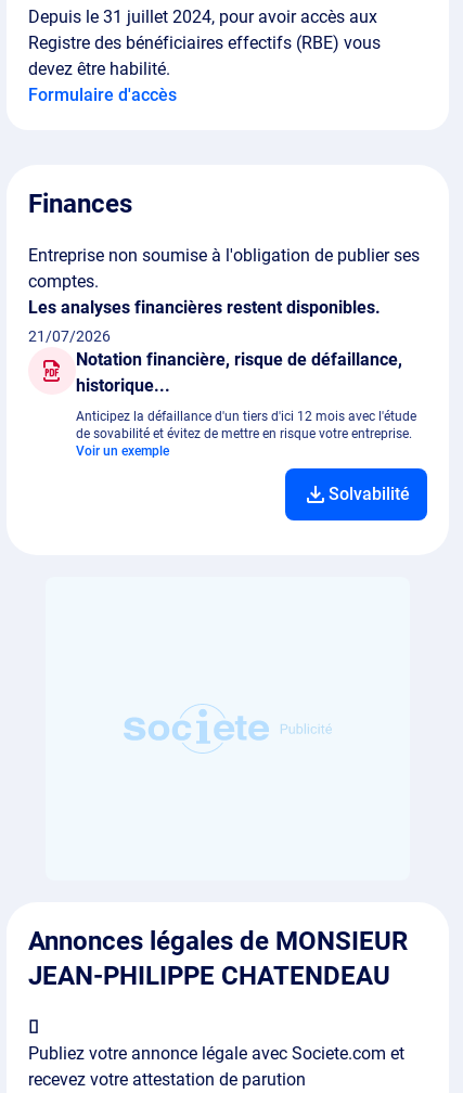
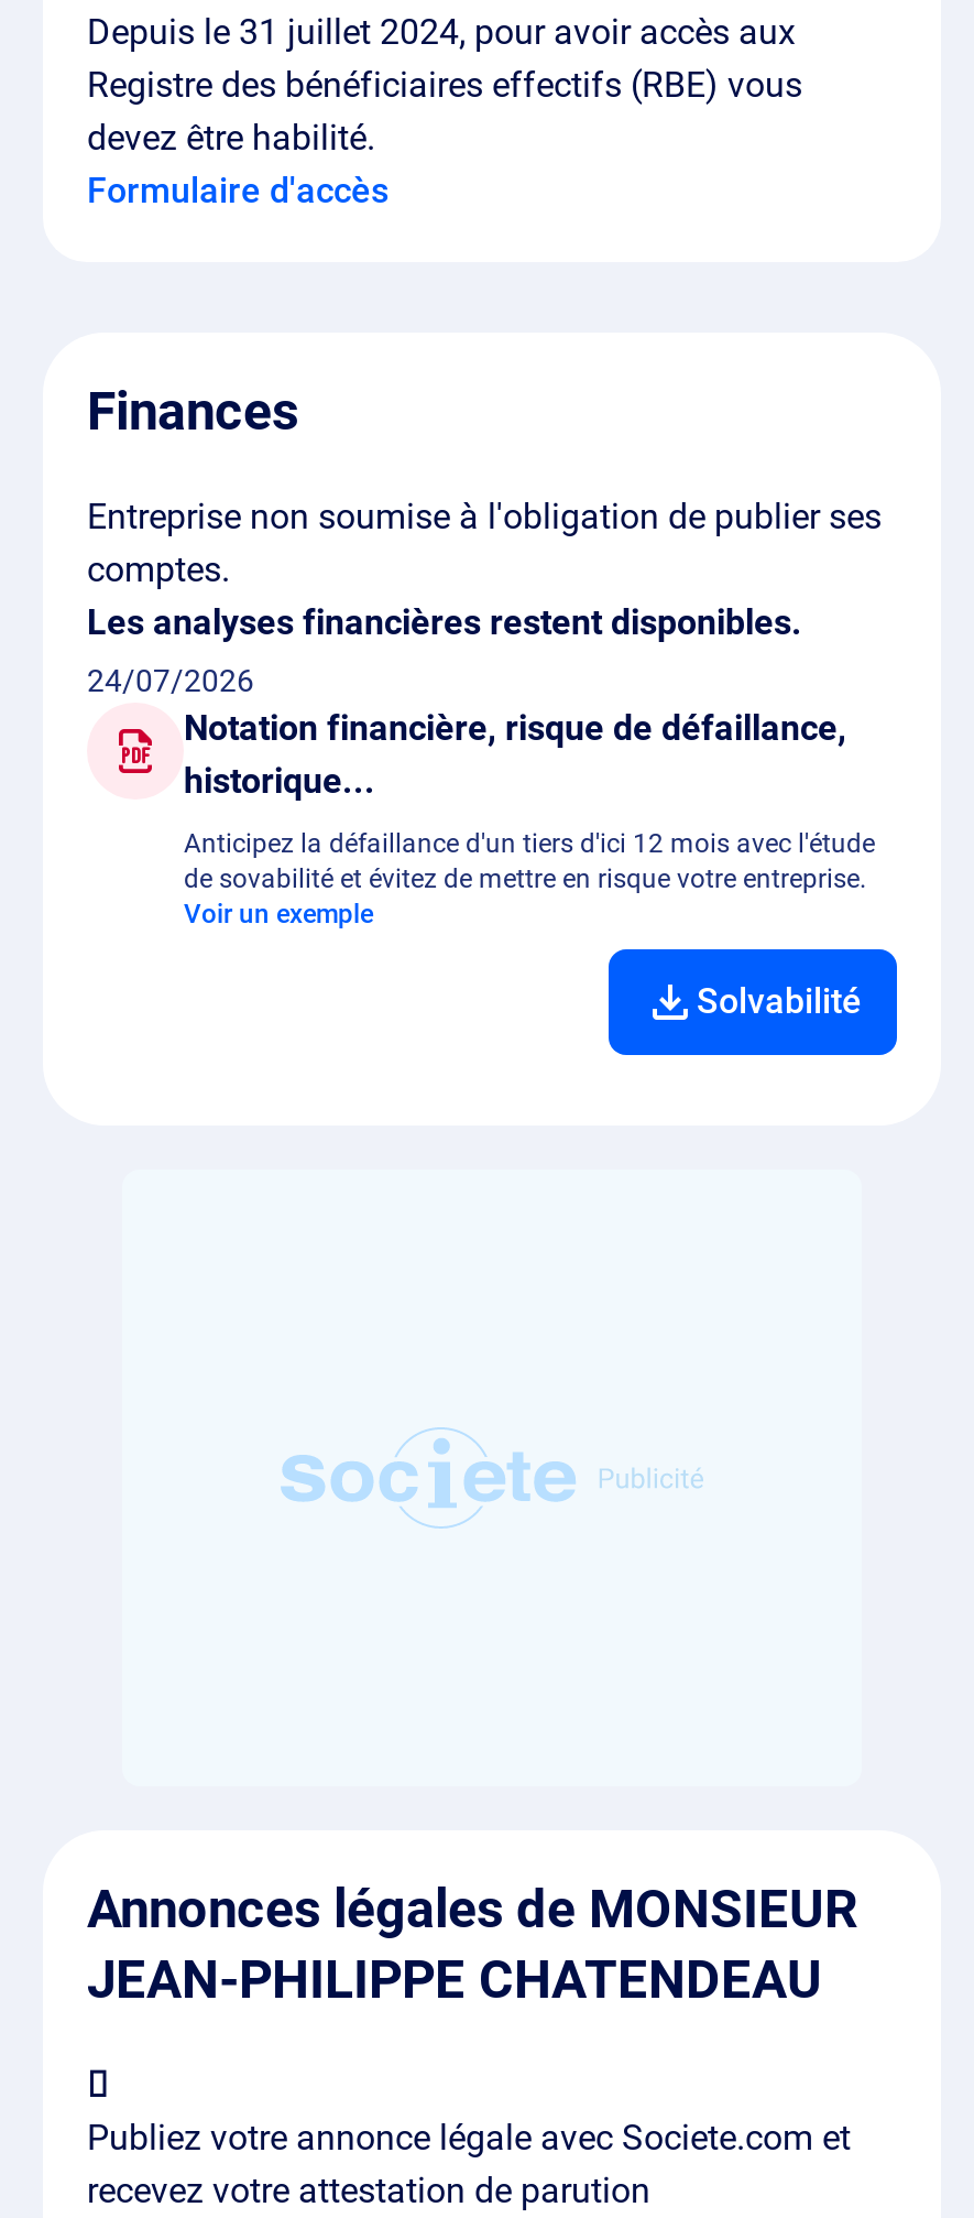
- 21/07/2026
+ 24/07/2026
